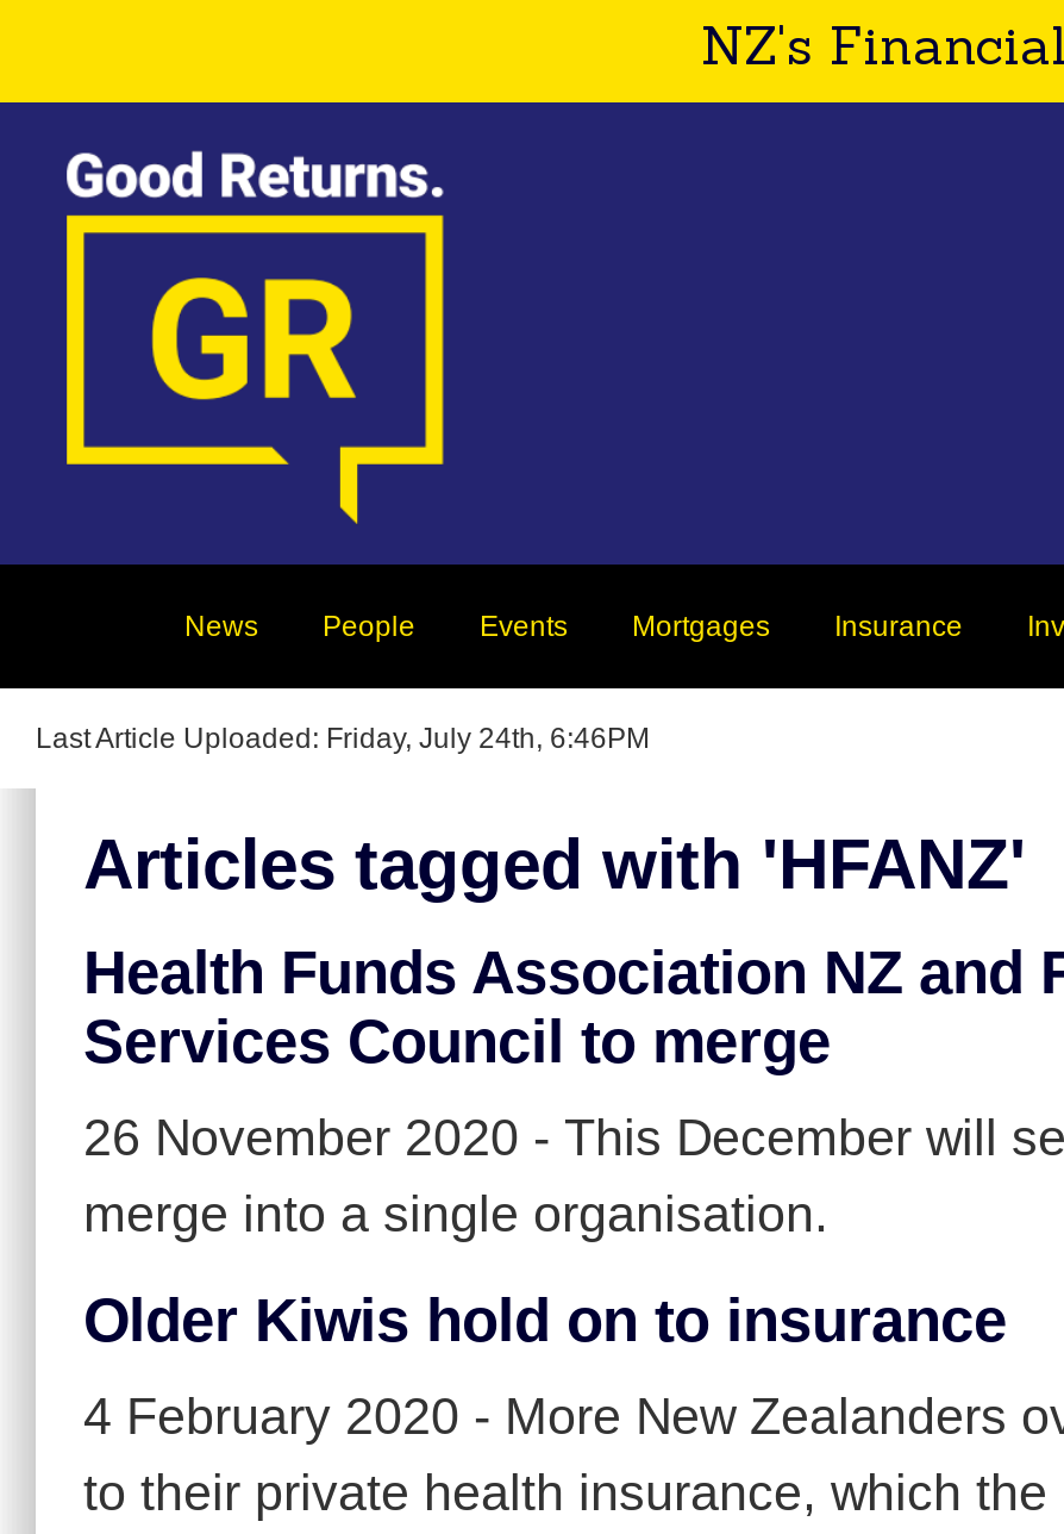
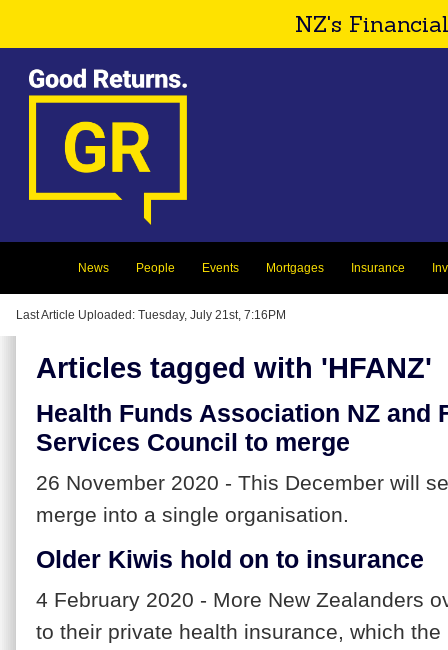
- Last Article Uploaded: Friday, July 24th, 6:46PM
+ Last Article Uploaded: Tuesday, July 21st, 7:16PM
